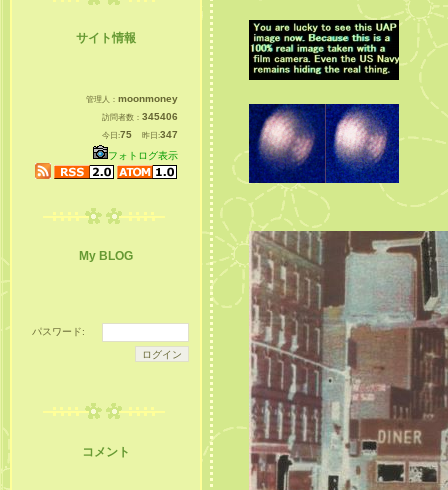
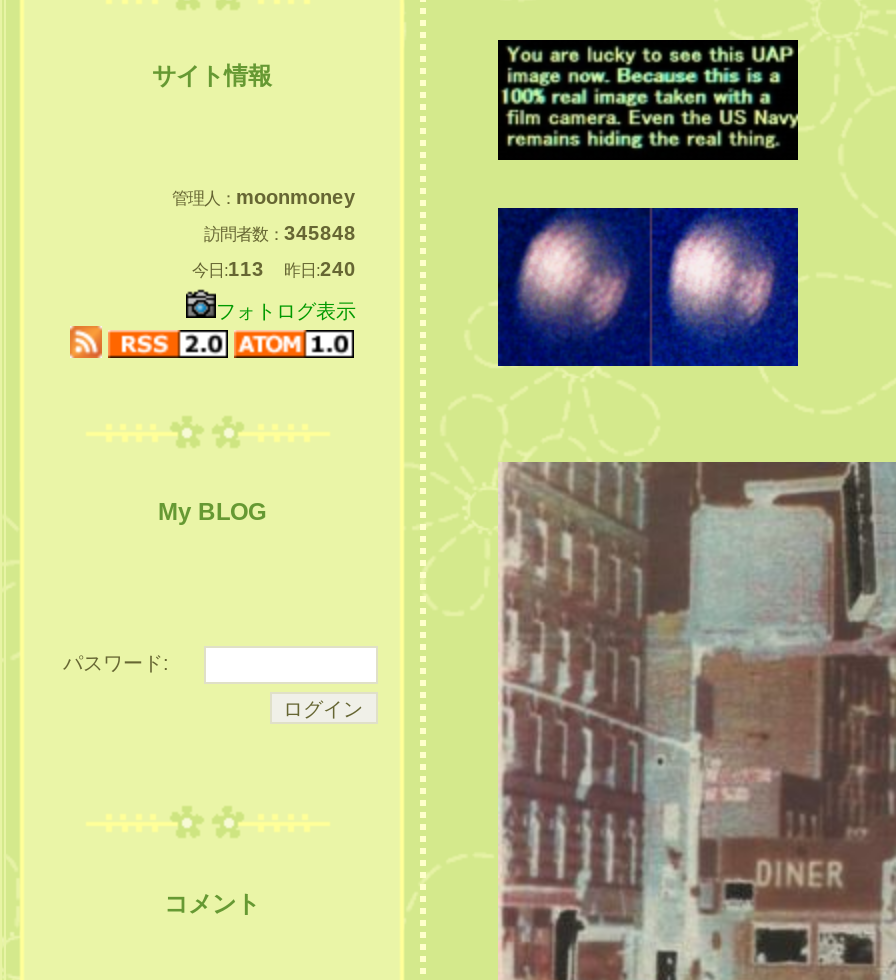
- 訪問者数：345406
+ 訪問者数：345848

- 今日:75
+ 今日:113

- 昨日:347
+ 昨日:240
